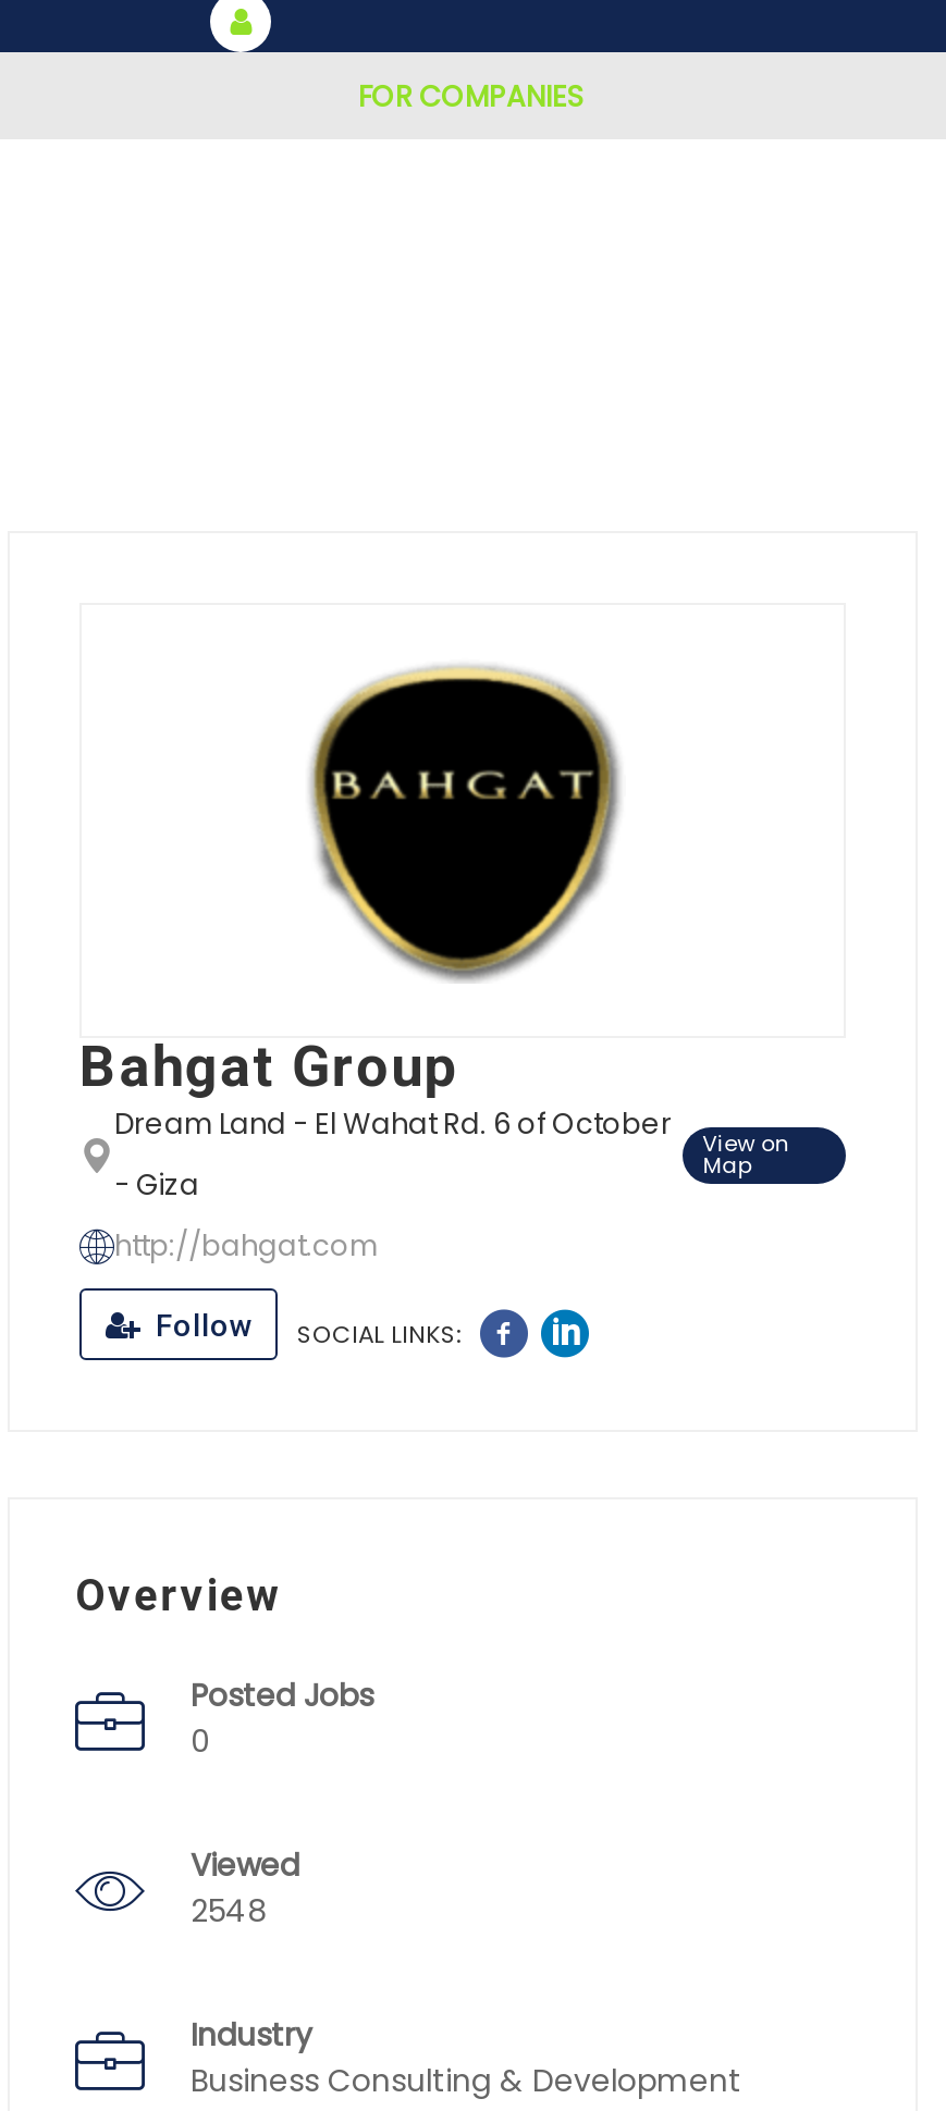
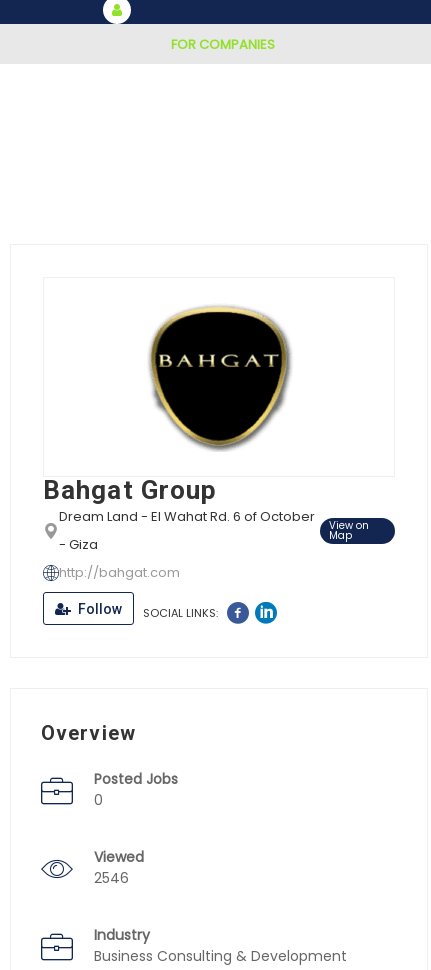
- 2548
+ 2546
